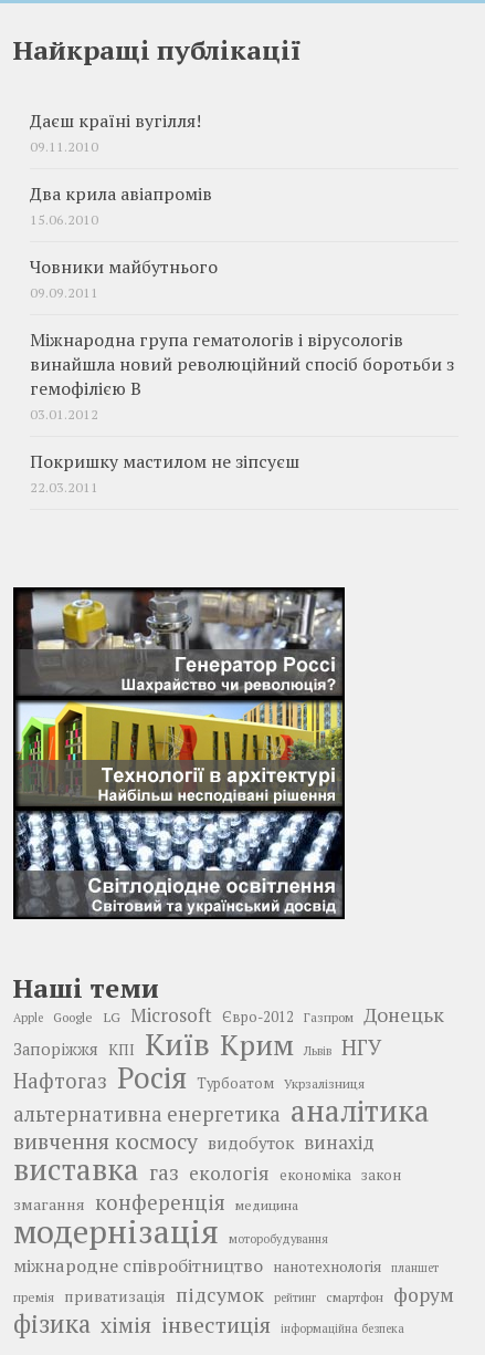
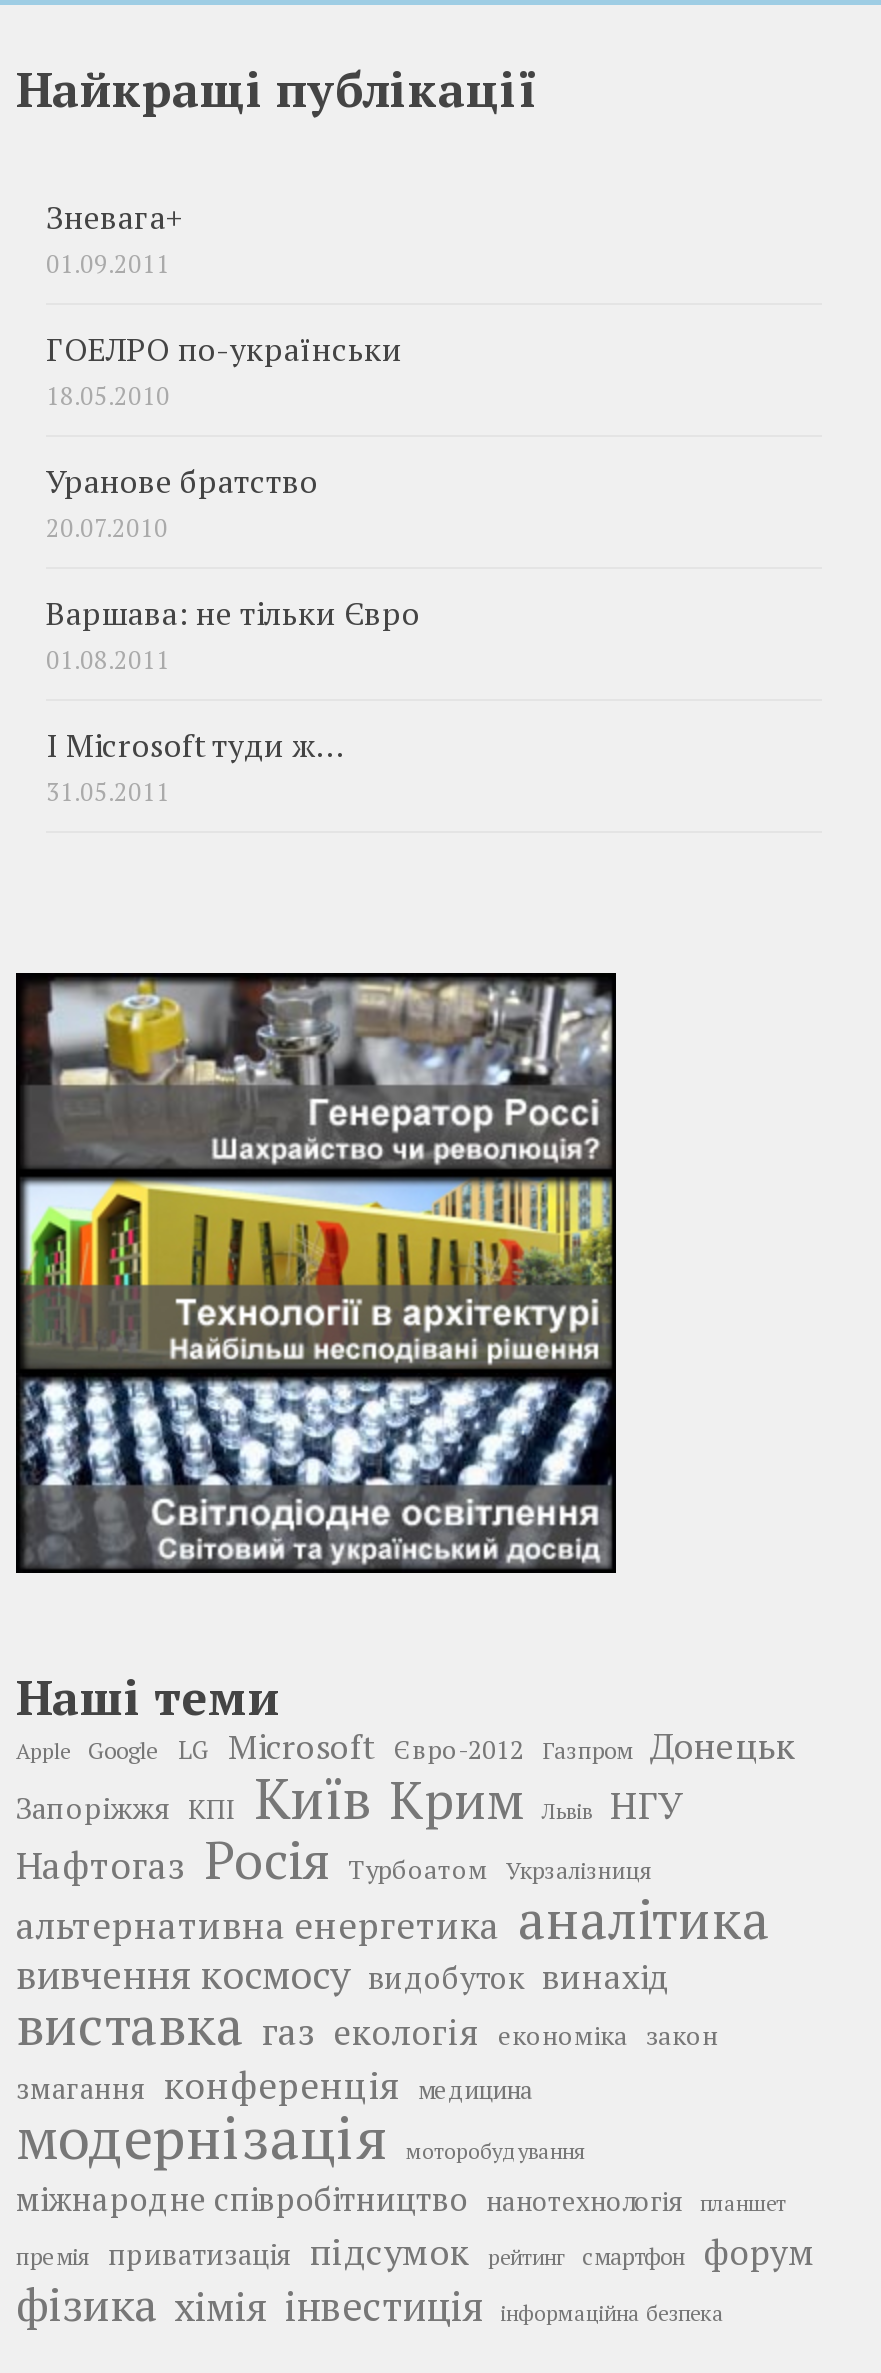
- Даєш країні вугілля!
- 09.11.2010
+ Зневага+
+ 01.09.2011

- Два крила авіапромів
- 15.06.2010
+ ГОЕЛРО по-українськи
+ 18.05.2010

- Човники майбутнього
- 09.09.2011
+ Уранове братство
+ 20.07.2010

- Міжнародна група гематологів і вірусологів
- винайшла новий революційний спосіб боротьби з
- гемофілією B
- 03.01.2012
+ Варшава: не тільки Євро
+ 01.08.2011

- Покришку мастилом не зіпсуєш
- 22.03.2011
+ І Microsoft туди ж…
+ 31.05.2011
